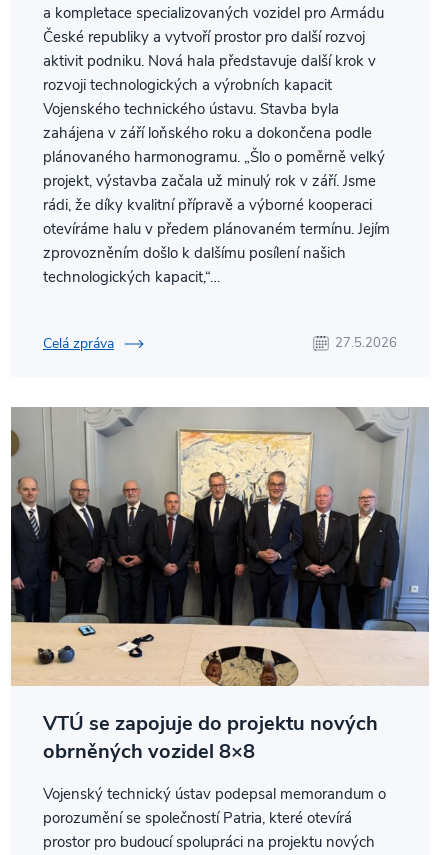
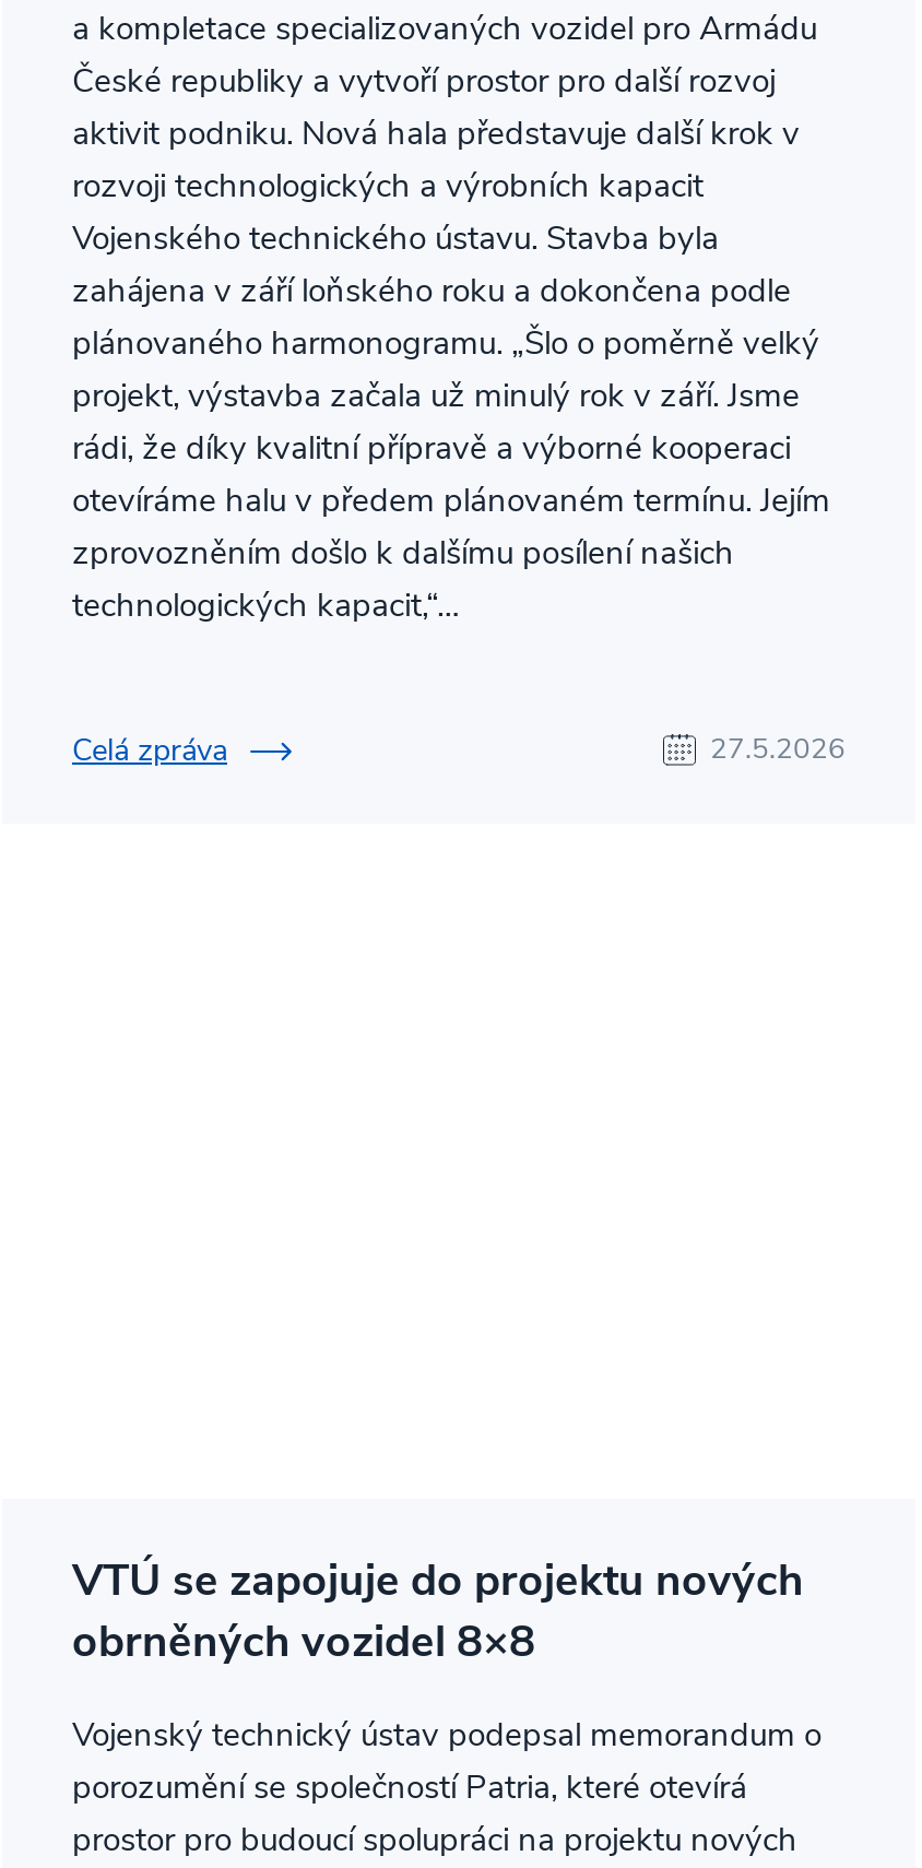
- [image]
